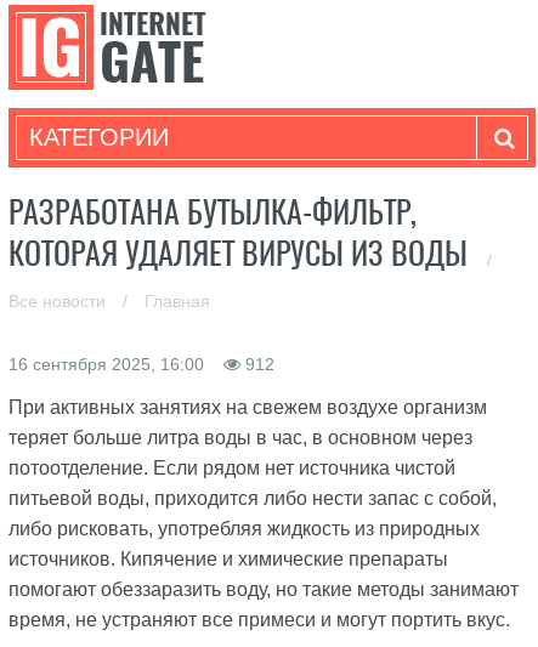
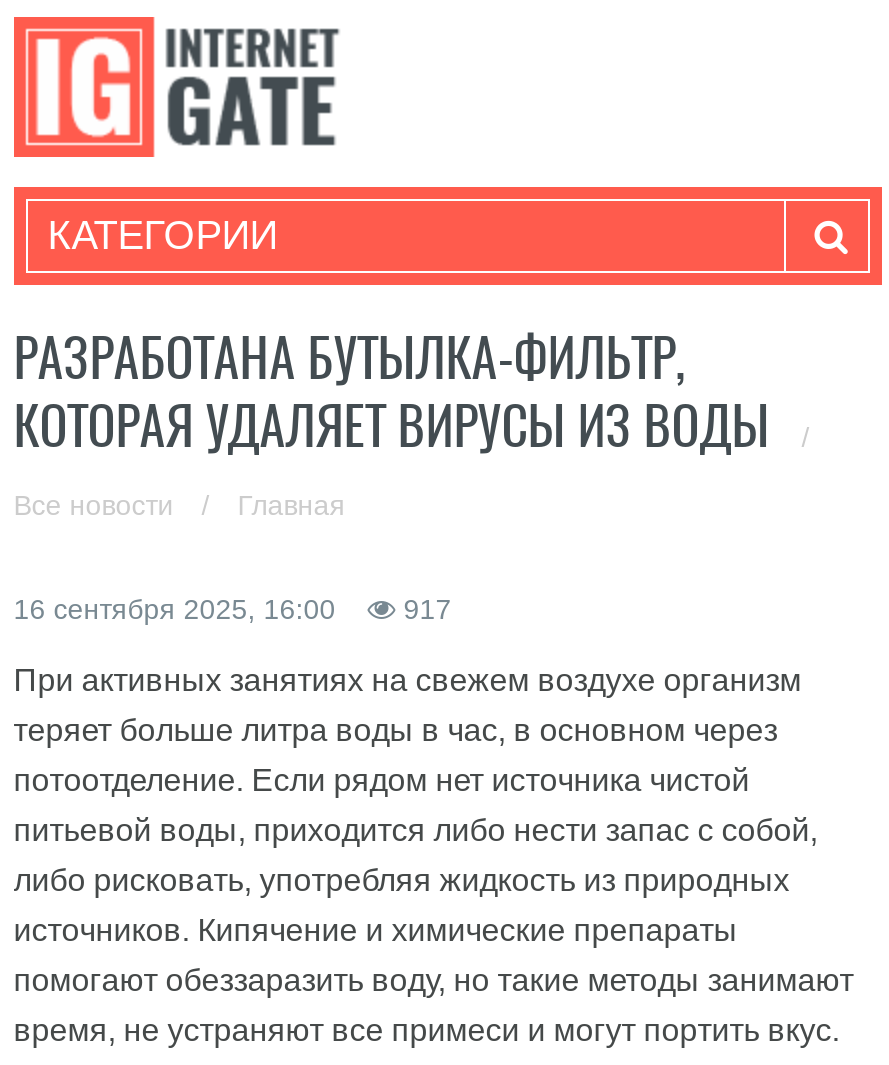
- 16 сентября 2025, 16:00 912
+ 16 сентября 2025, 16:00 917
